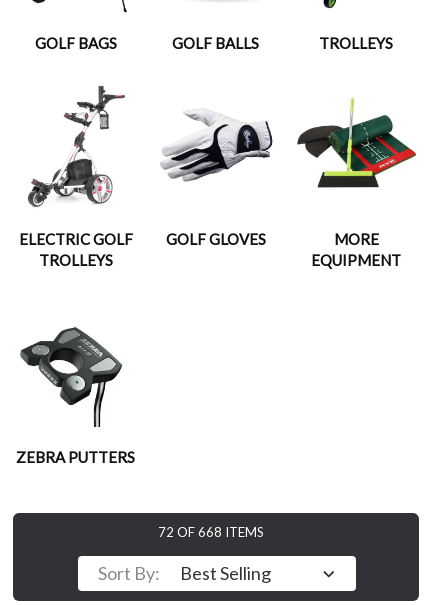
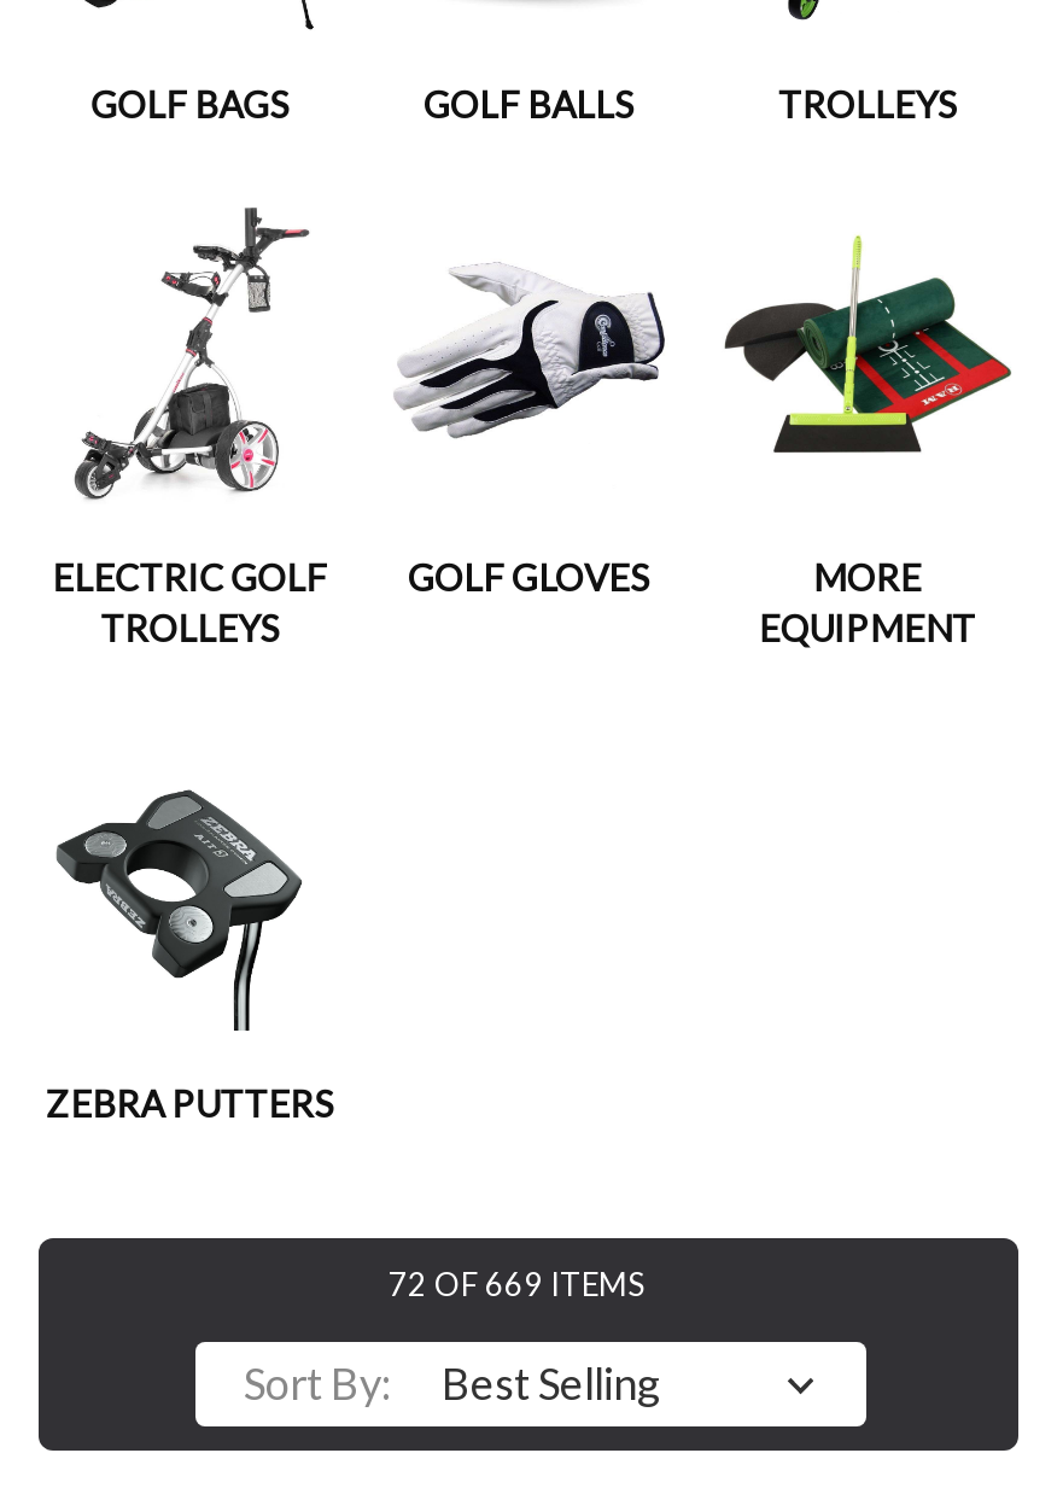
- 72 OF 668 ITEMS
+ 72 OF 669 ITEMS
